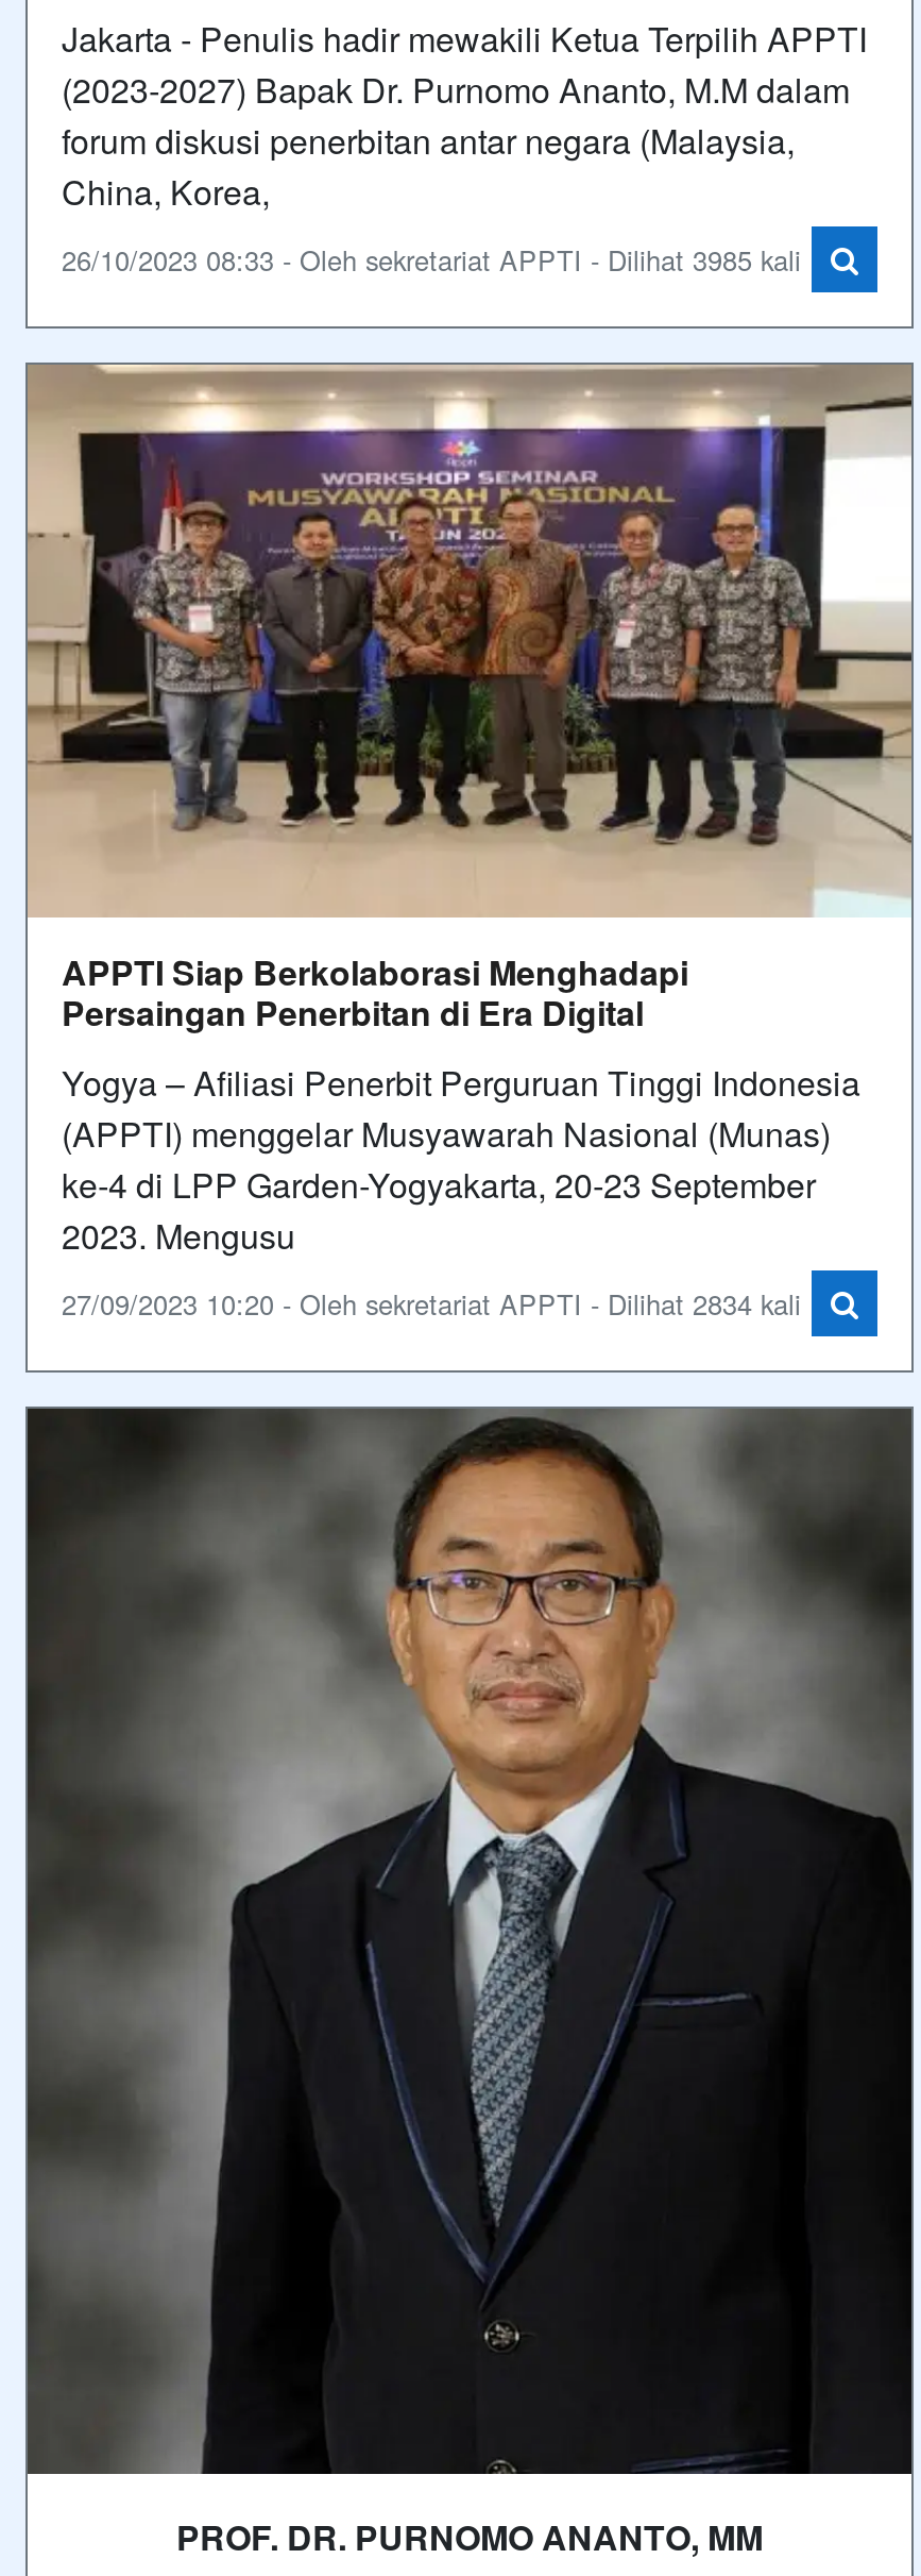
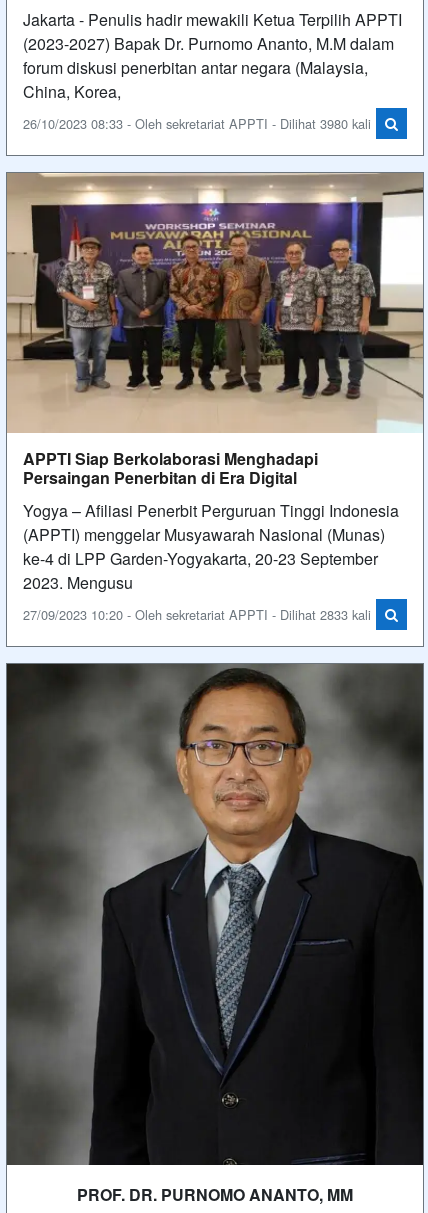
- 26/10/2023 08:33 - Oleh sekretariat APPTI - Dilihat 3985 kali
+ 26/10/2023 08:33 - Oleh sekretariat APPTI - Dilihat 3980 kali

- 27/09/2023 10:20 - Oleh sekretariat APPTI - Dilihat 2834 kali
+ 27/09/2023 10:20 - Oleh sekretariat APPTI - Dilihat 2833 kali
